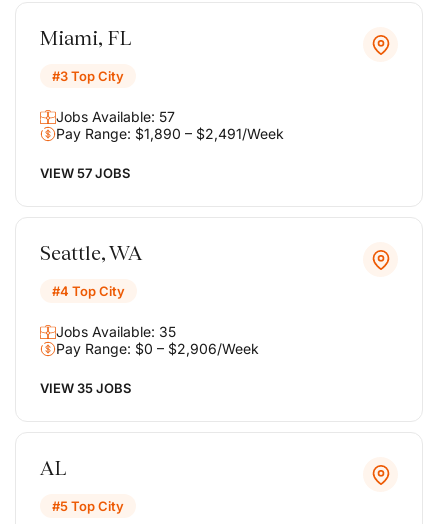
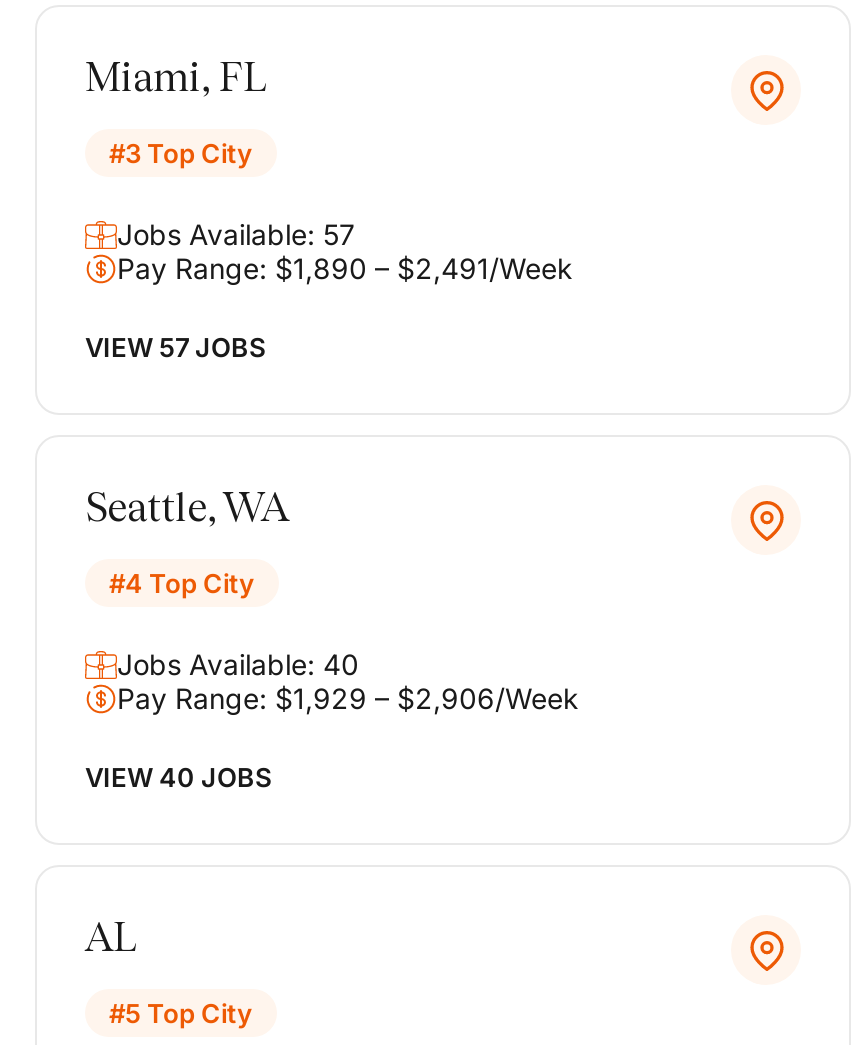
- Jobs Available: 35
+ Jobs Available: 40

- Pay Range: $0 – $2,906/Week
+ Pay Range: $1,929 – $2,906/Week

- VIEW 35 JOBS
+ VIEW 40 JOBS
